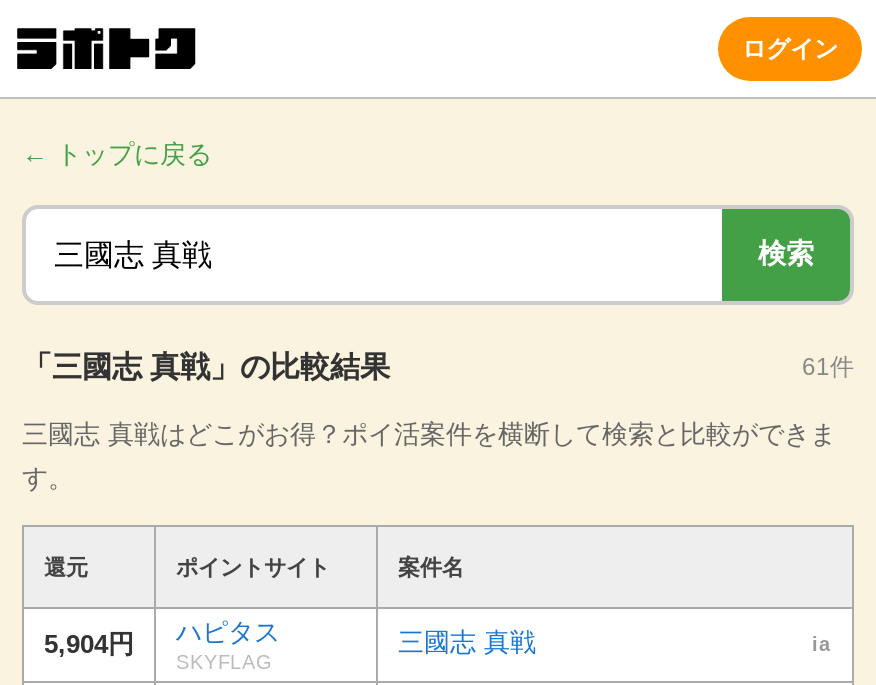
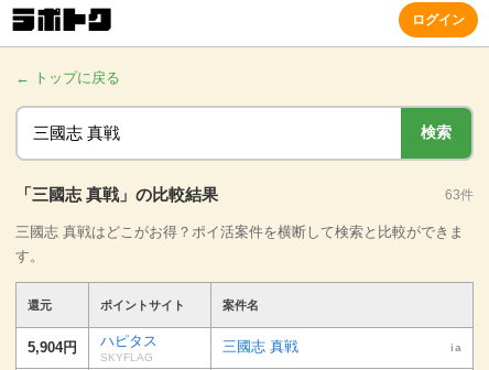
- 61件
+ 63件
